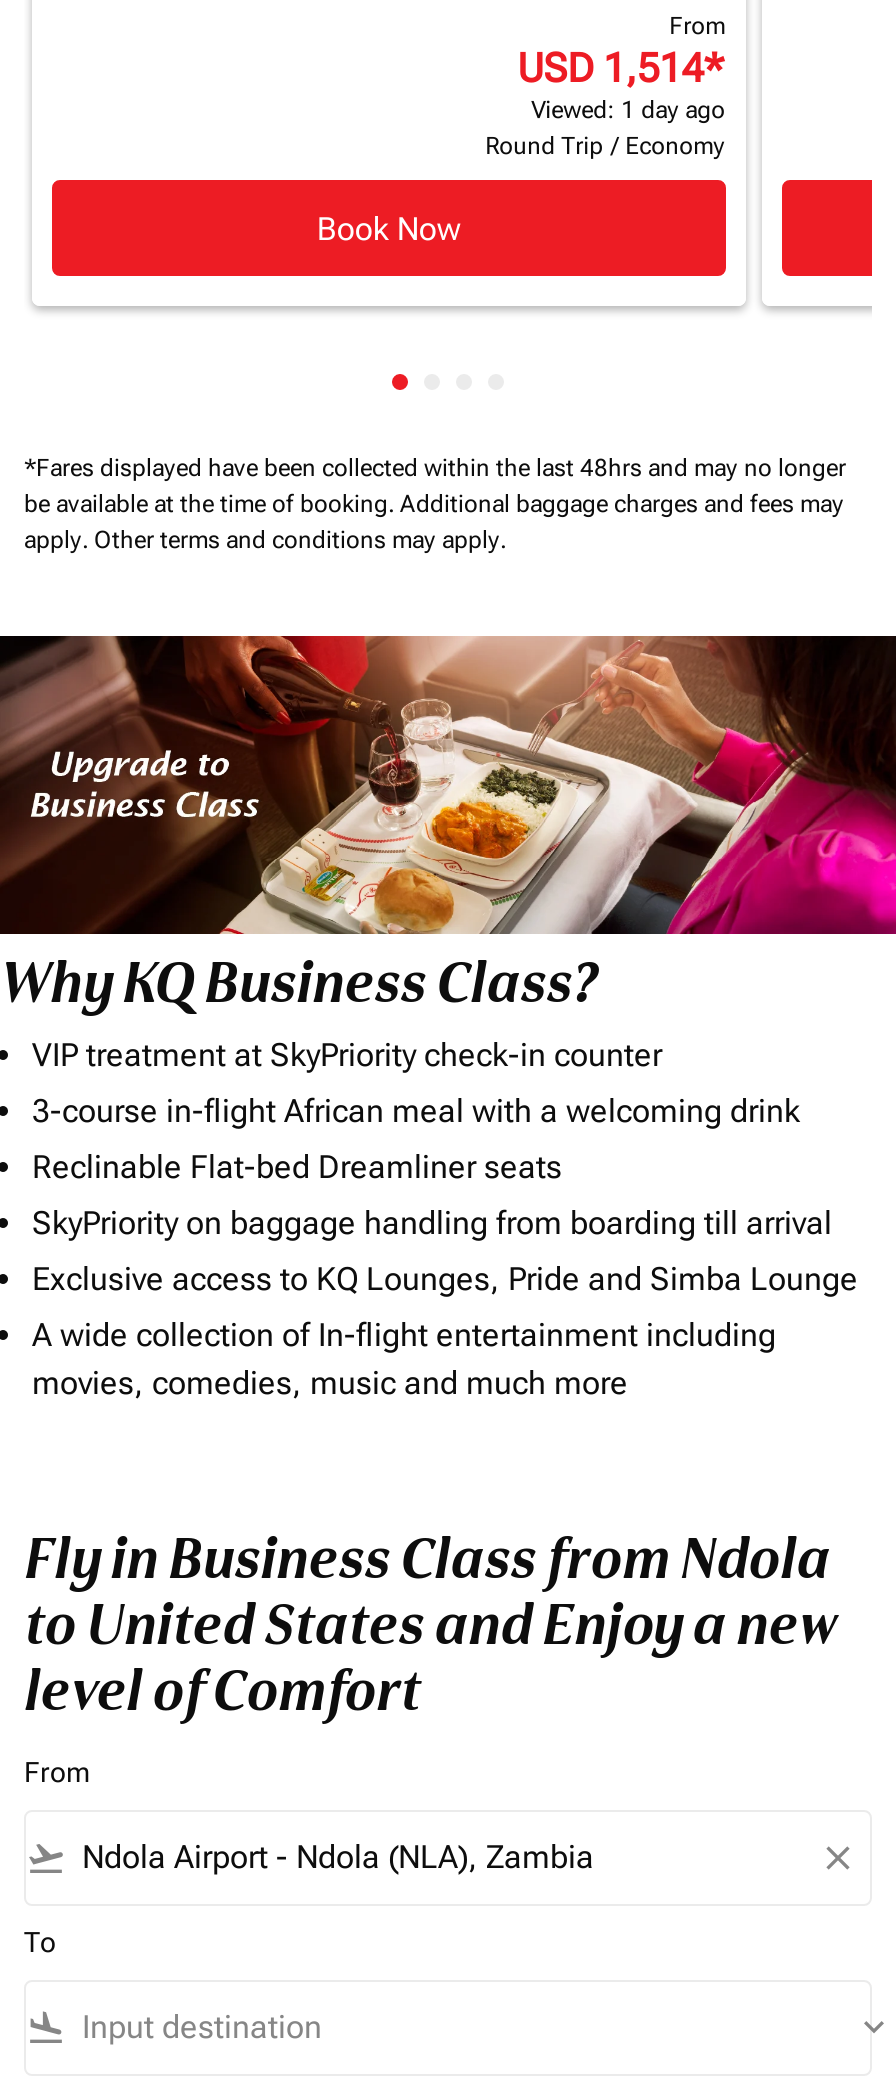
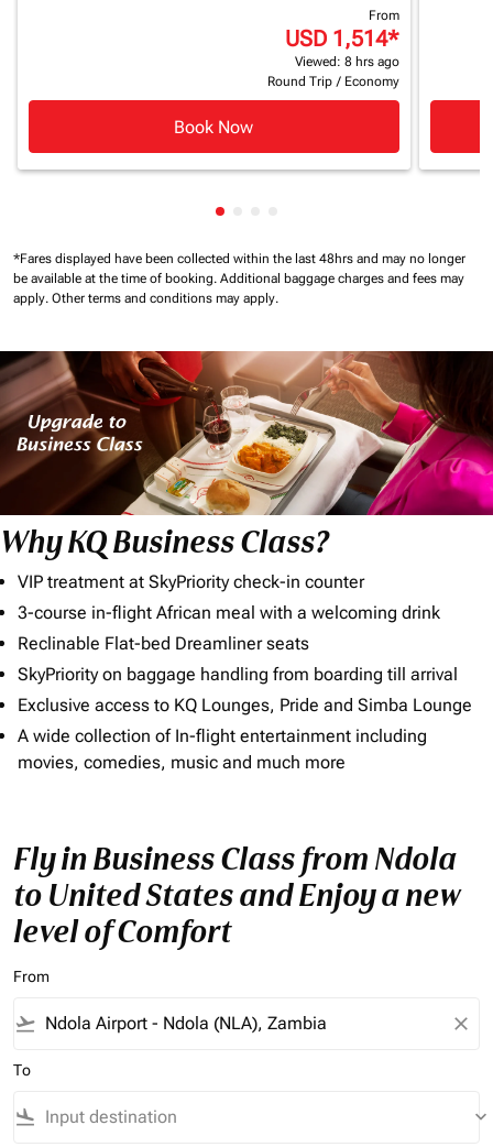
- Viewed: 1 day ago
+ Viewed: 8 hrs ago
